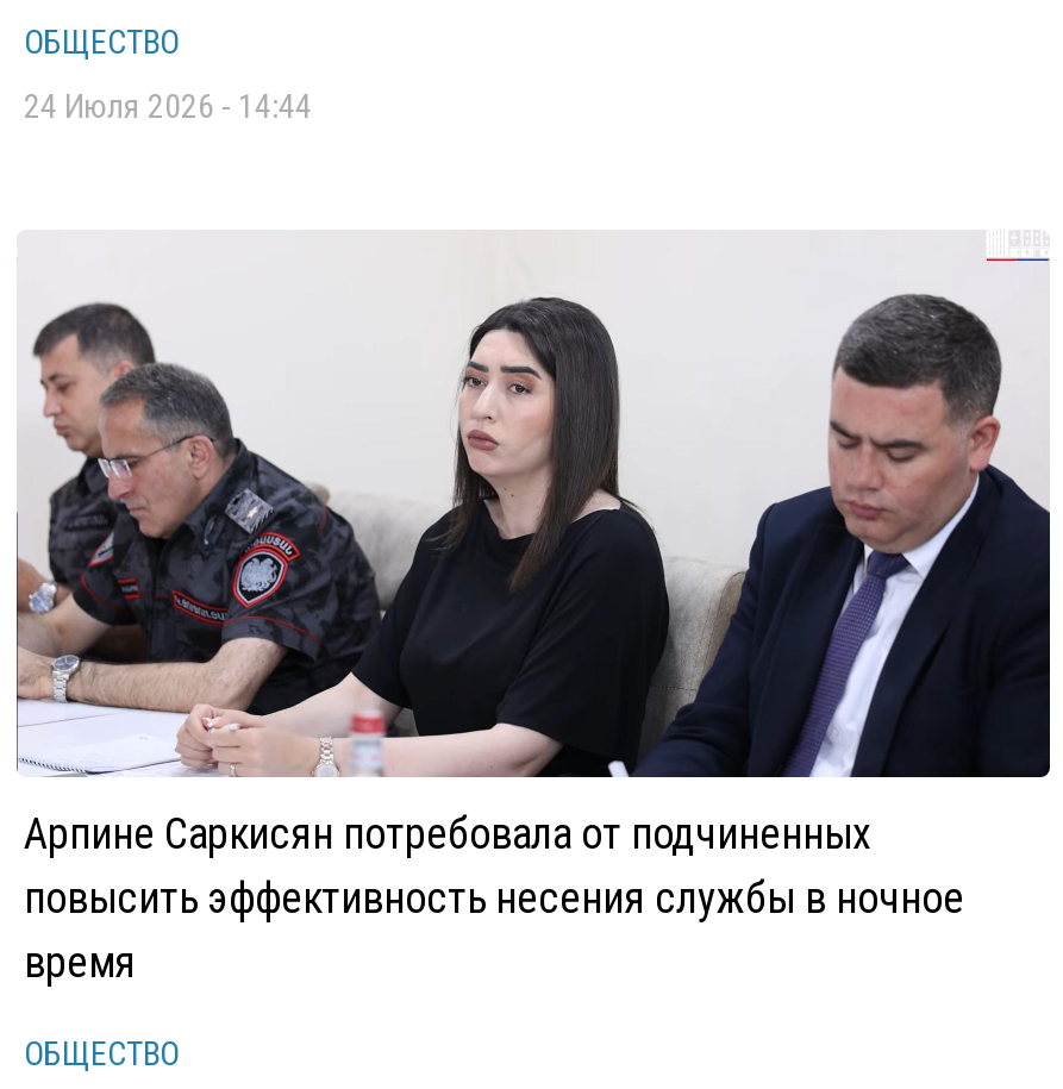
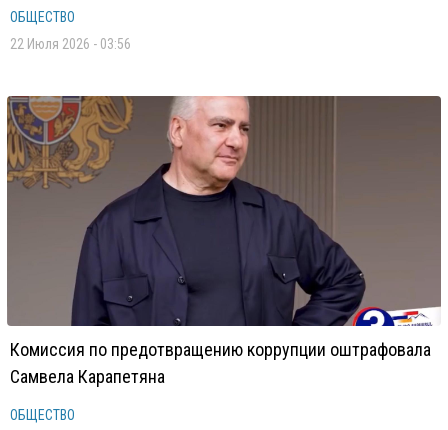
- 24 Июля 2026 - 14:44
+ 22 Июля 2026 - 03:56

- [image]
- Арпине Саркисян потребовала от подчиненных
- повысить эффективность несения службы в ночное
- время
+ [image]
+ Комиссия по предотвращению коррупции оштрафовала
+ Самвела Карапетяна
